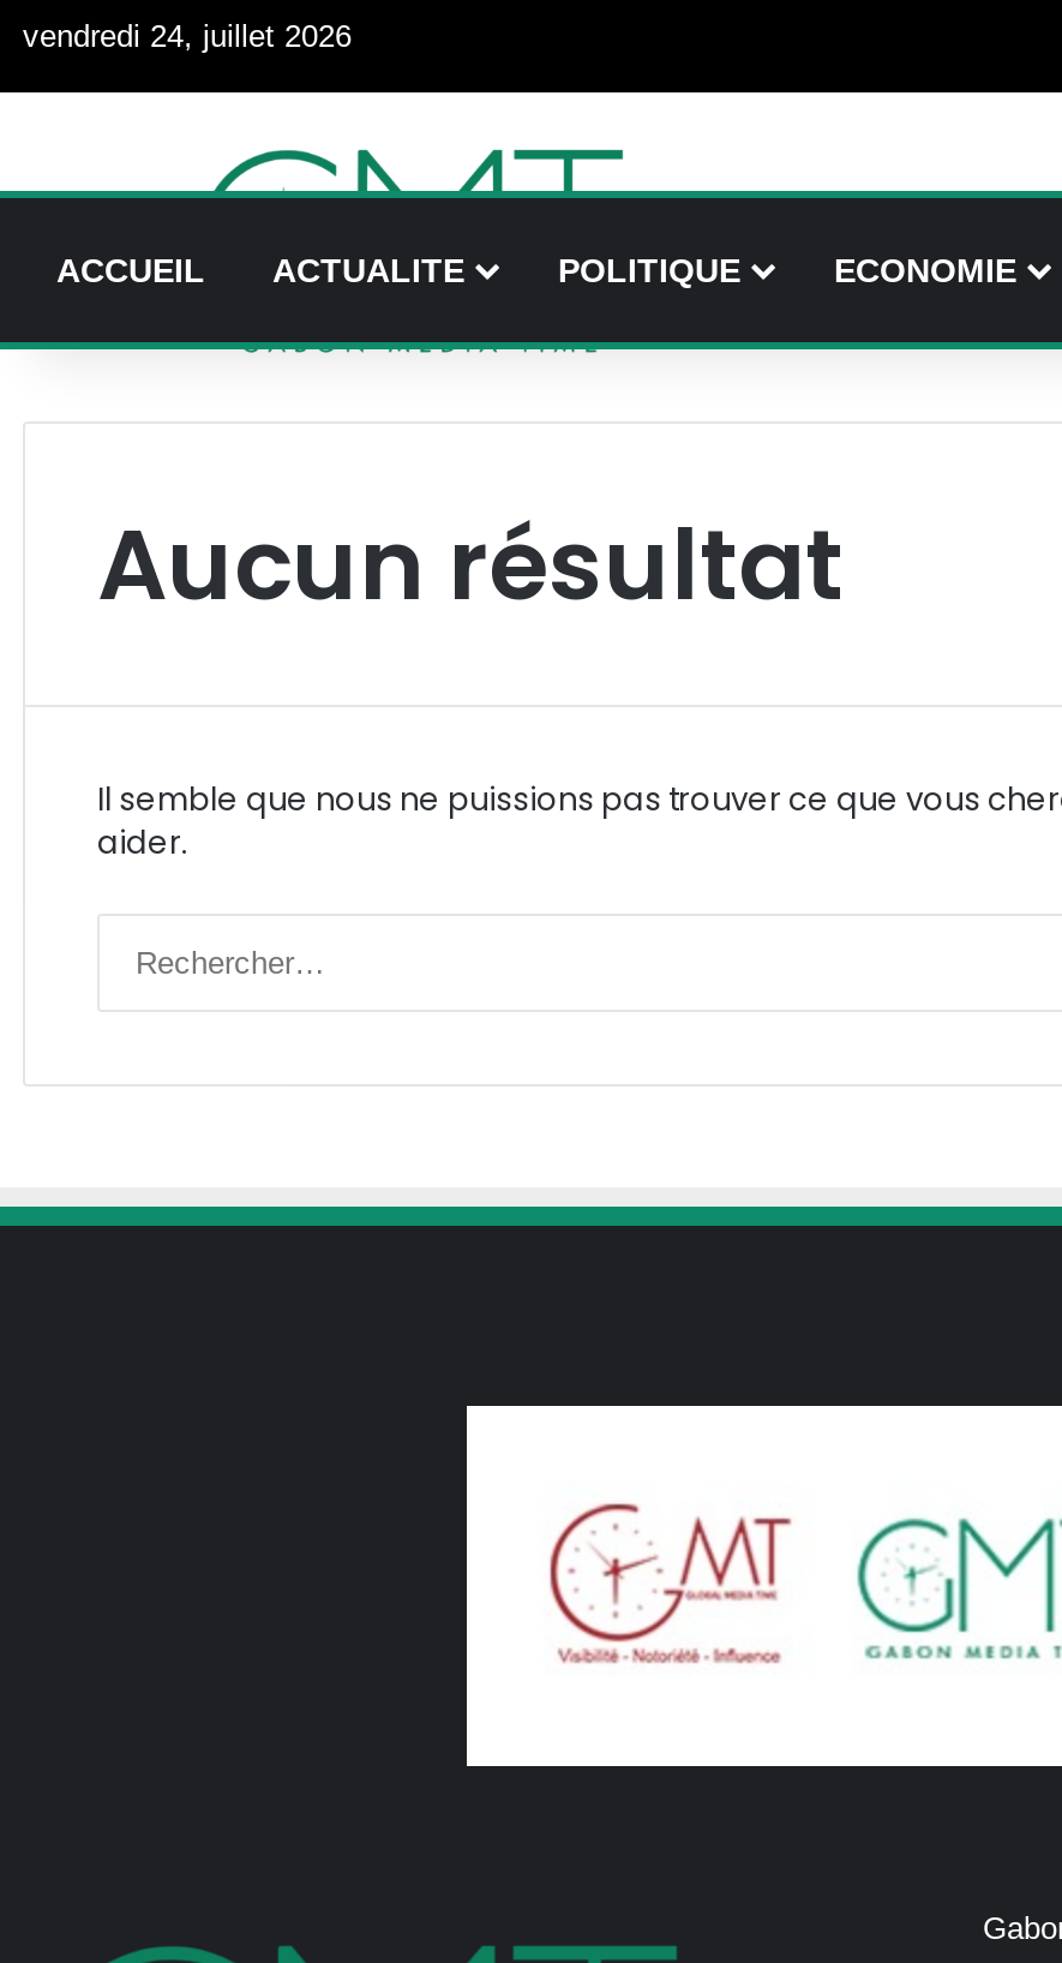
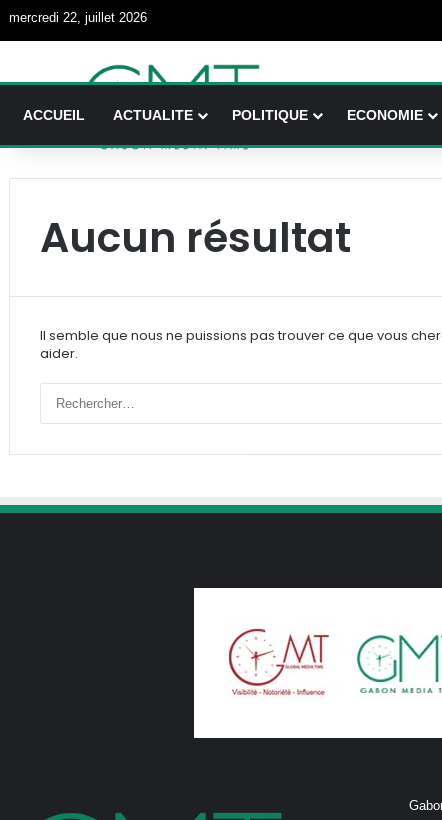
- vendredi 24, juillet 2026
+ mercredi 22, juillet 2026
